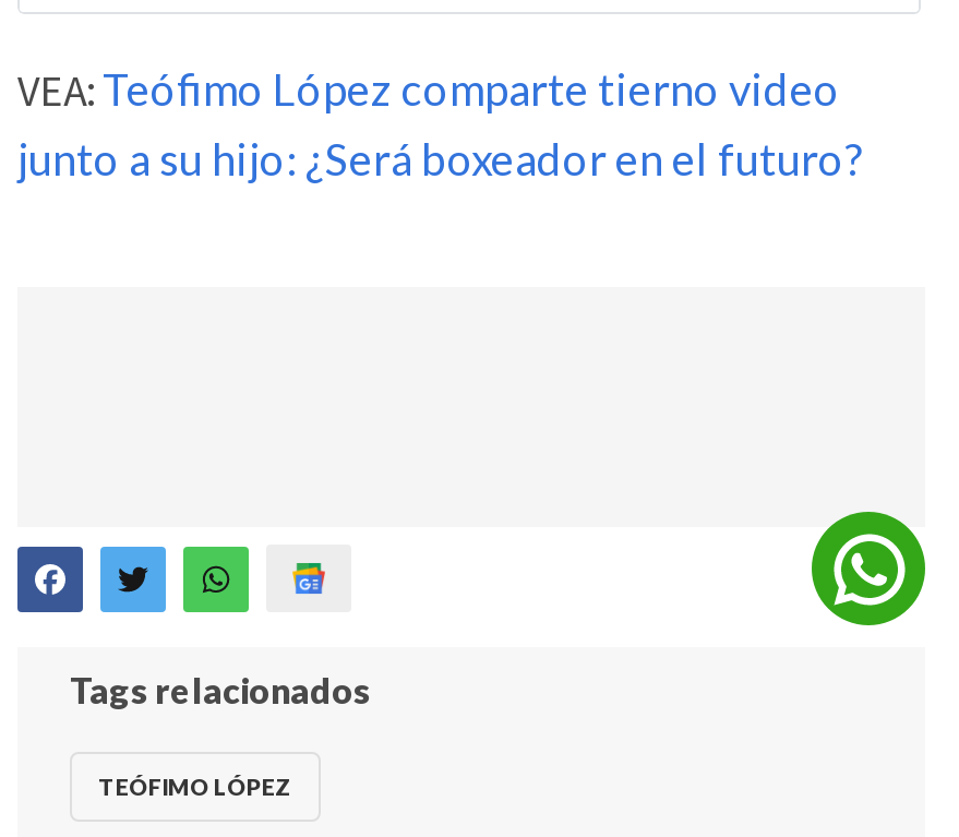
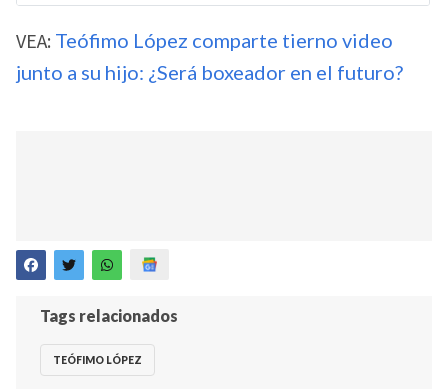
- [image]
